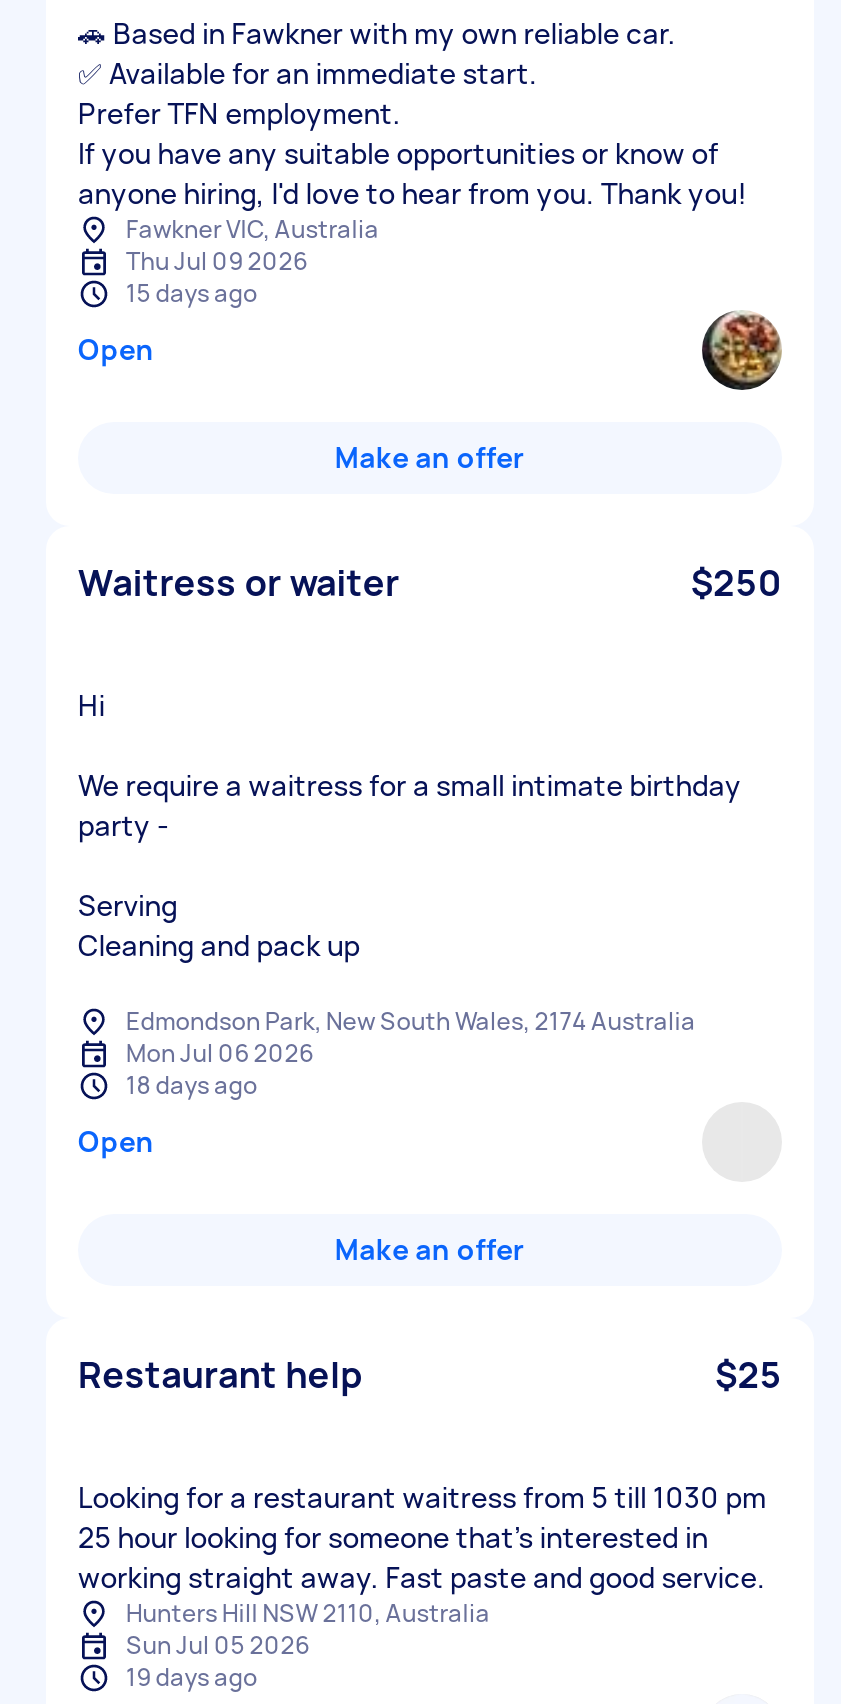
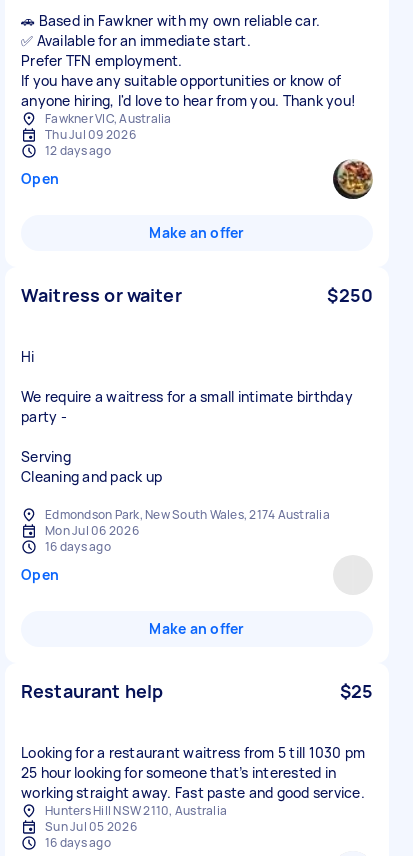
- 15 days ago
+ 12 days ago

- 18 days ago
+ 16 days ago

- 19 days ago
+ 16 days ago
